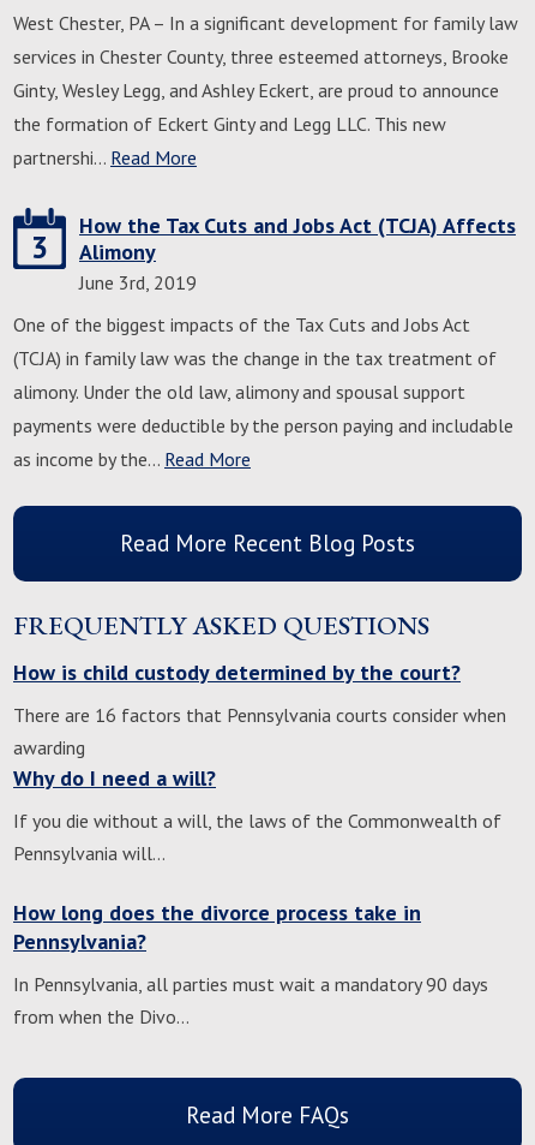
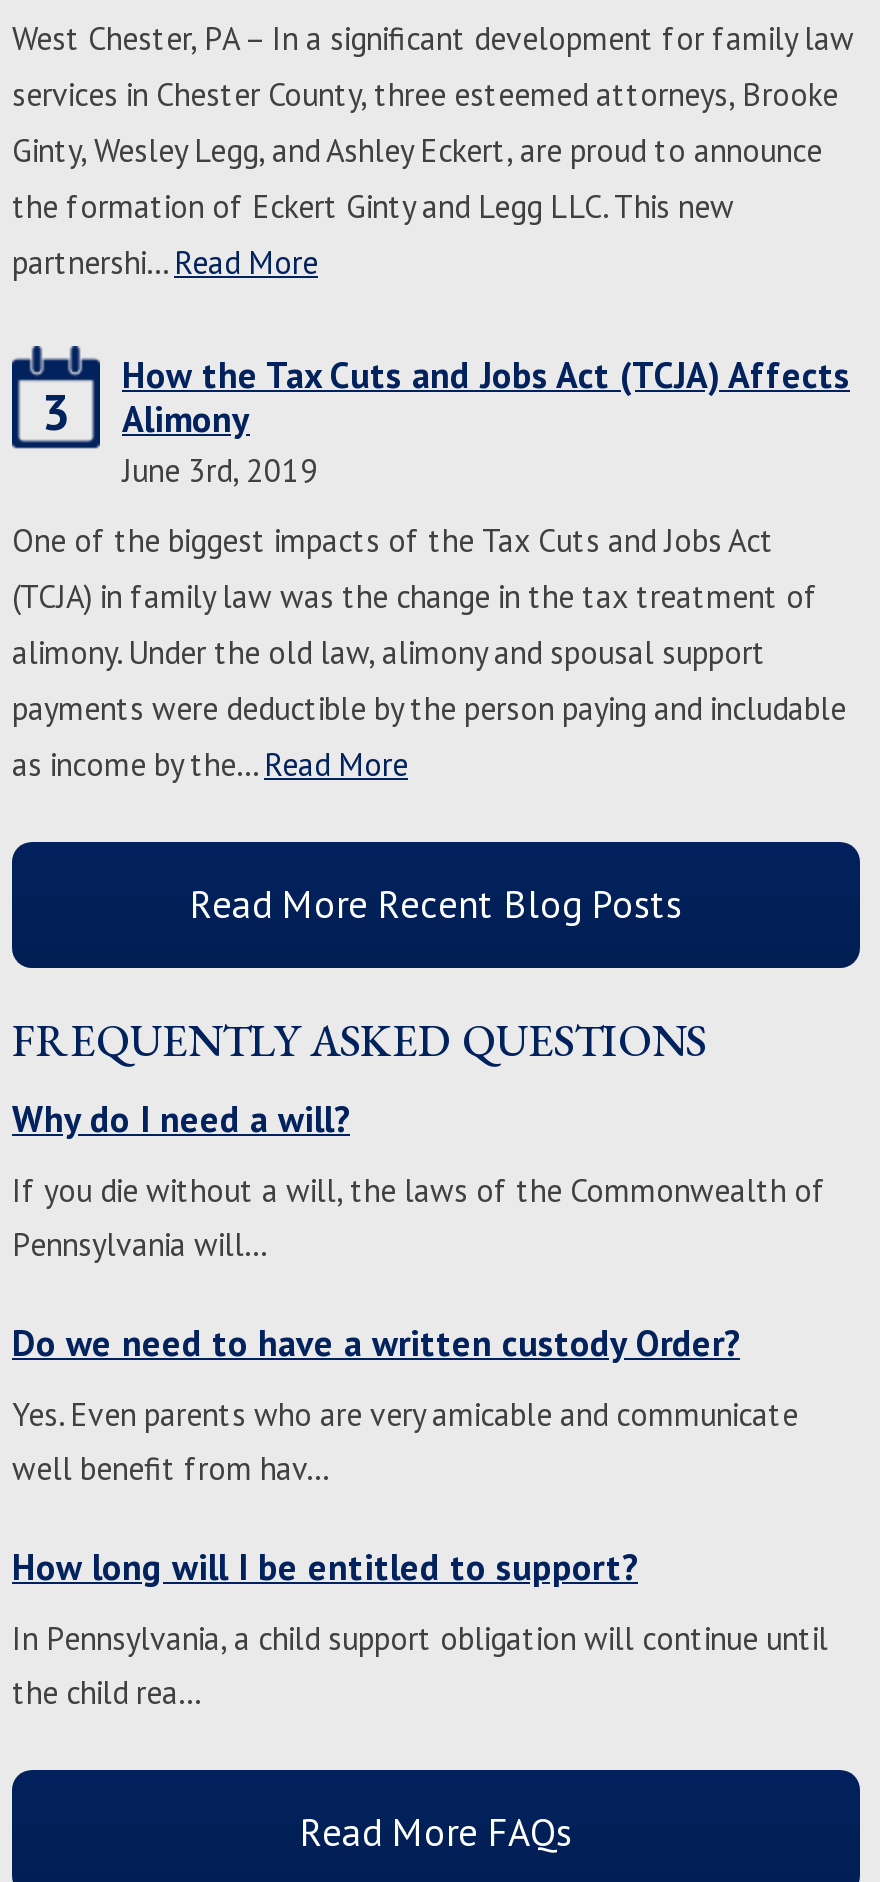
- How is child custody determined by the court?
- There are 16 factors that Pennsylvania courts consider when
- awarding

moved up: Why do I need a will? | If you die without a will, the laws of the Commonwealth of | Pennsylvania will…

- How long does the divorce process take in
- Pennsylvania?
- In Pennsylvania, all parties must wait a mandatory 90 days
- from when the Divo…
+ Do we need to have a written custody Order?
+ Yes. Even parents who are very amicable and communicate
+ well benefit from hav…
+ How long will I be entitled to support?
+ In Pennsylvania, a child support obligation will continue until
+ the child rea…
